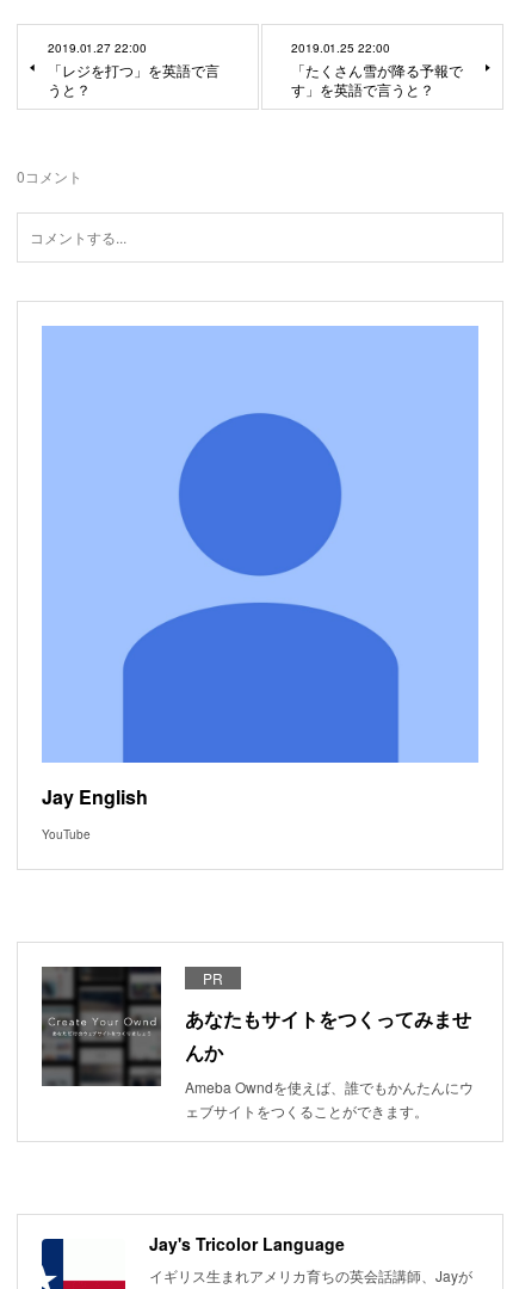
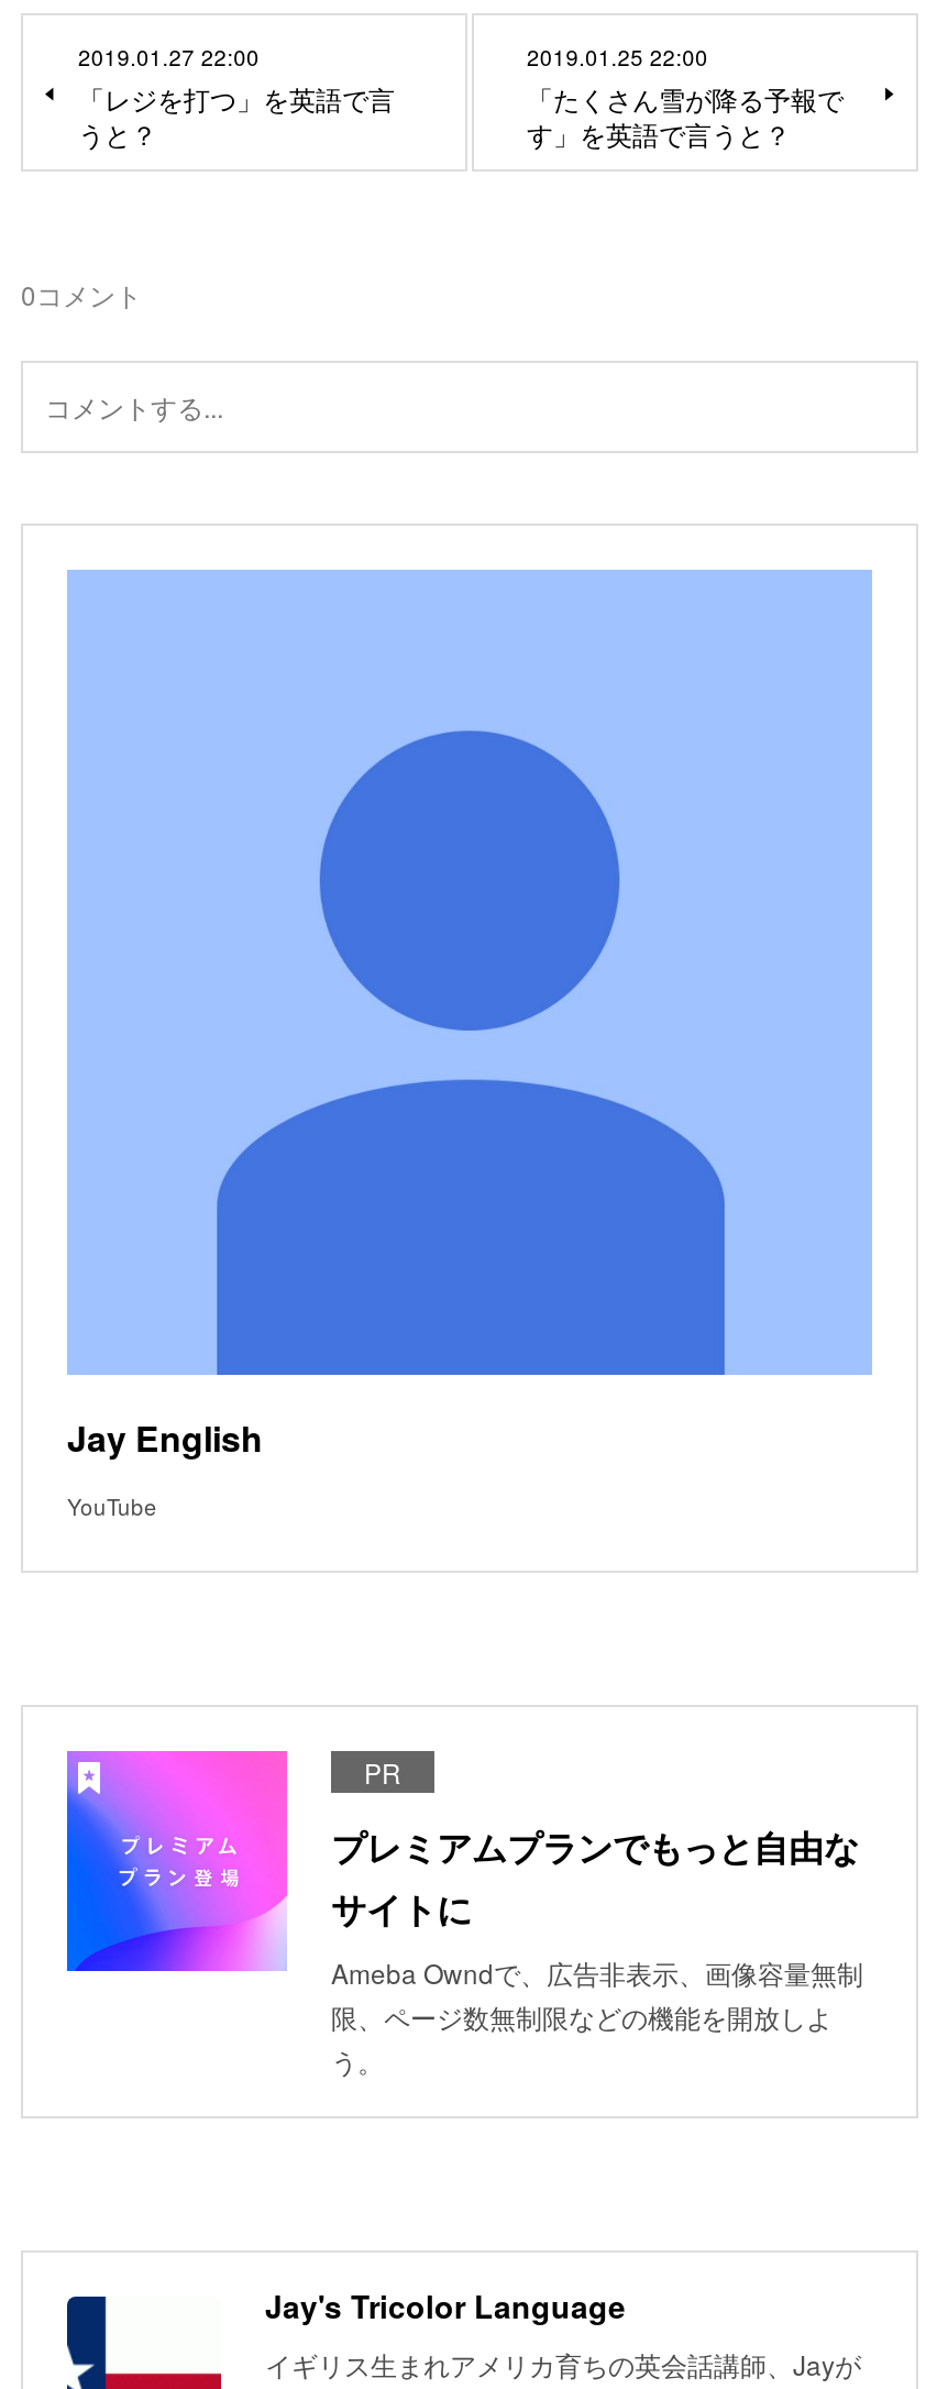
- [image]
- あなたもサイトをつくってみませ
- んか
- Ameba Owndを使えば、誰でもかんたんにウ
- ェブサイトをつくることができます。
+ [image]
+ プレミアムプランでもっと自由な
+ サイトに
+ Ameba Owndで、広告非表示、画像容量無制
+ 限、ページ数無制限などの機能を開放しよ
+ う。
